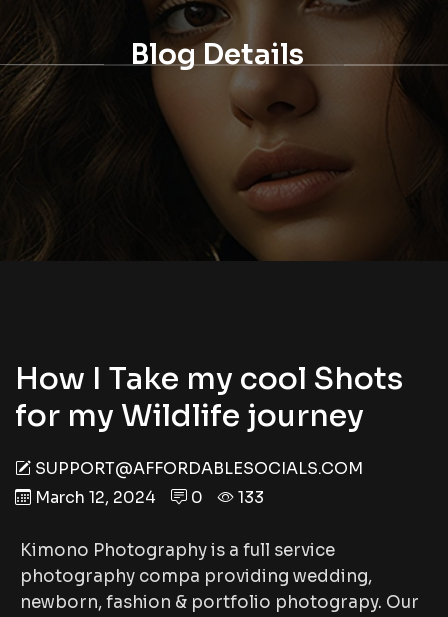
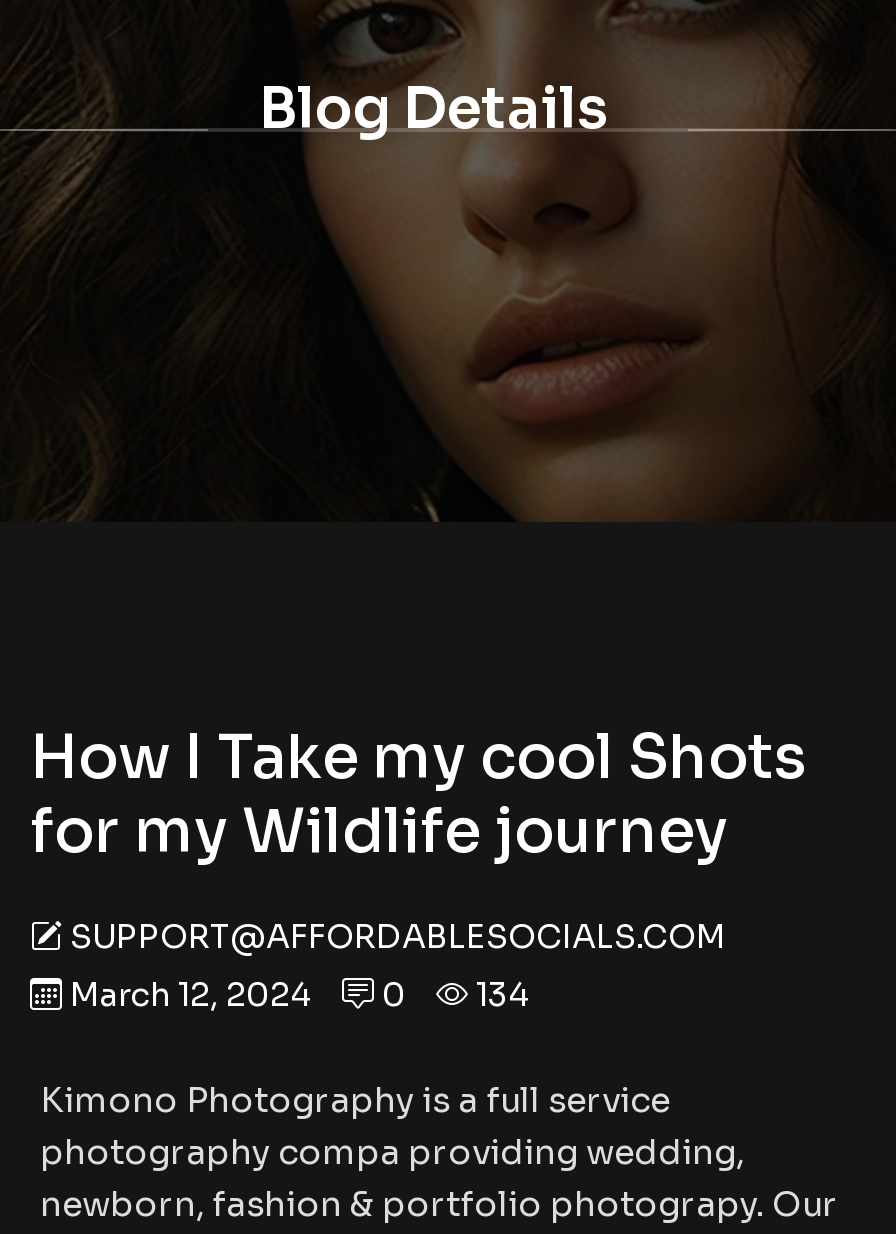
- 133
+ 134
